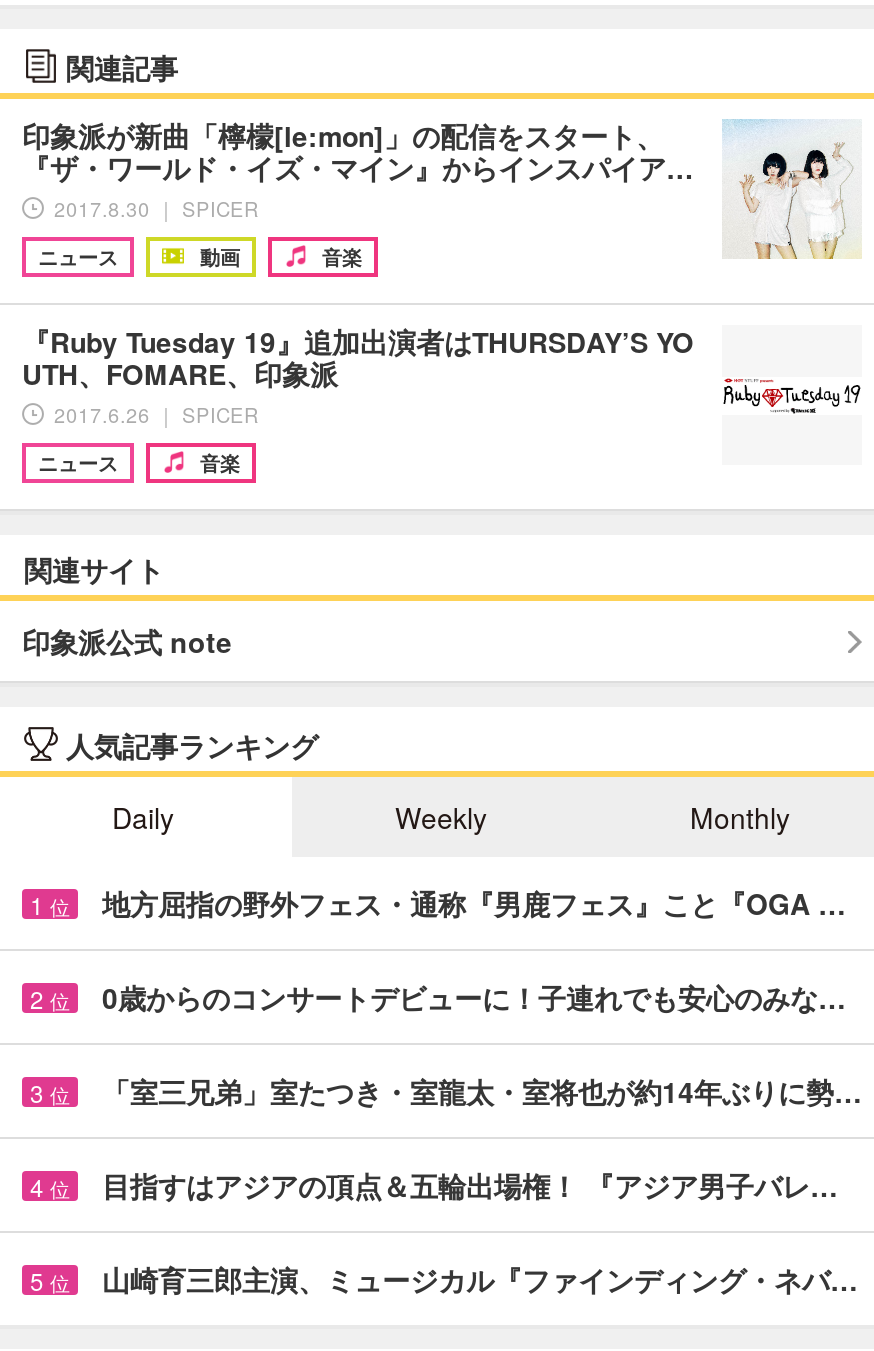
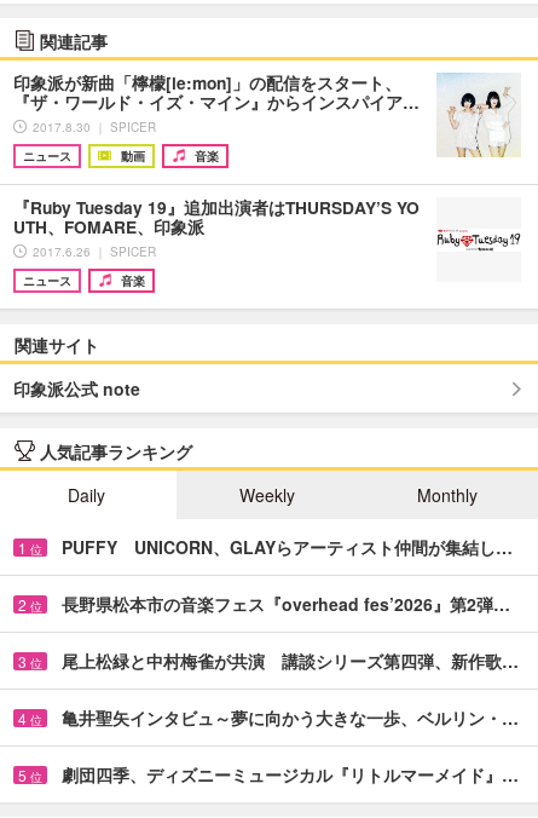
- 地方屈指の野外フェス・通称『男鹿フェス』こと『OGA …
+ PUFFY UNICORN、GLAYらアーティスト仲間が集結し…

- 0歳からのコンサートデビューに！子連れでも安心のみな…
+ 長野県松本市の音楽フェス『overhead fes’2026』第2弾…

- 「室三兄弟」室たつき・室龍太・室将也が約14年ぶりに勢…
+ 尾上松緑と中村梅雀が共演 講談シリーズ第四弾、新作歌…

- 目指すはアジアの頂点＆五輪出場権！ 『アジア男子バレ…
+ 亀井聖矢インタビュ～夢に向かう大きな一歩、ベルリン・…

- 山崎育三郎主演、ミュージカル『ファインディング・ネバ…
+ 劇団四季、ディズニーミュージカル『リトルマーメイド』…
